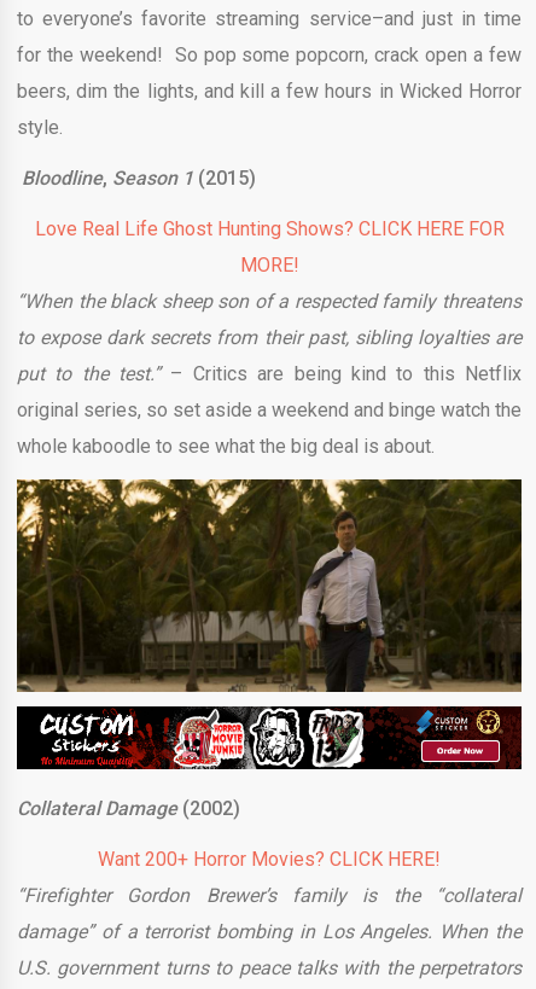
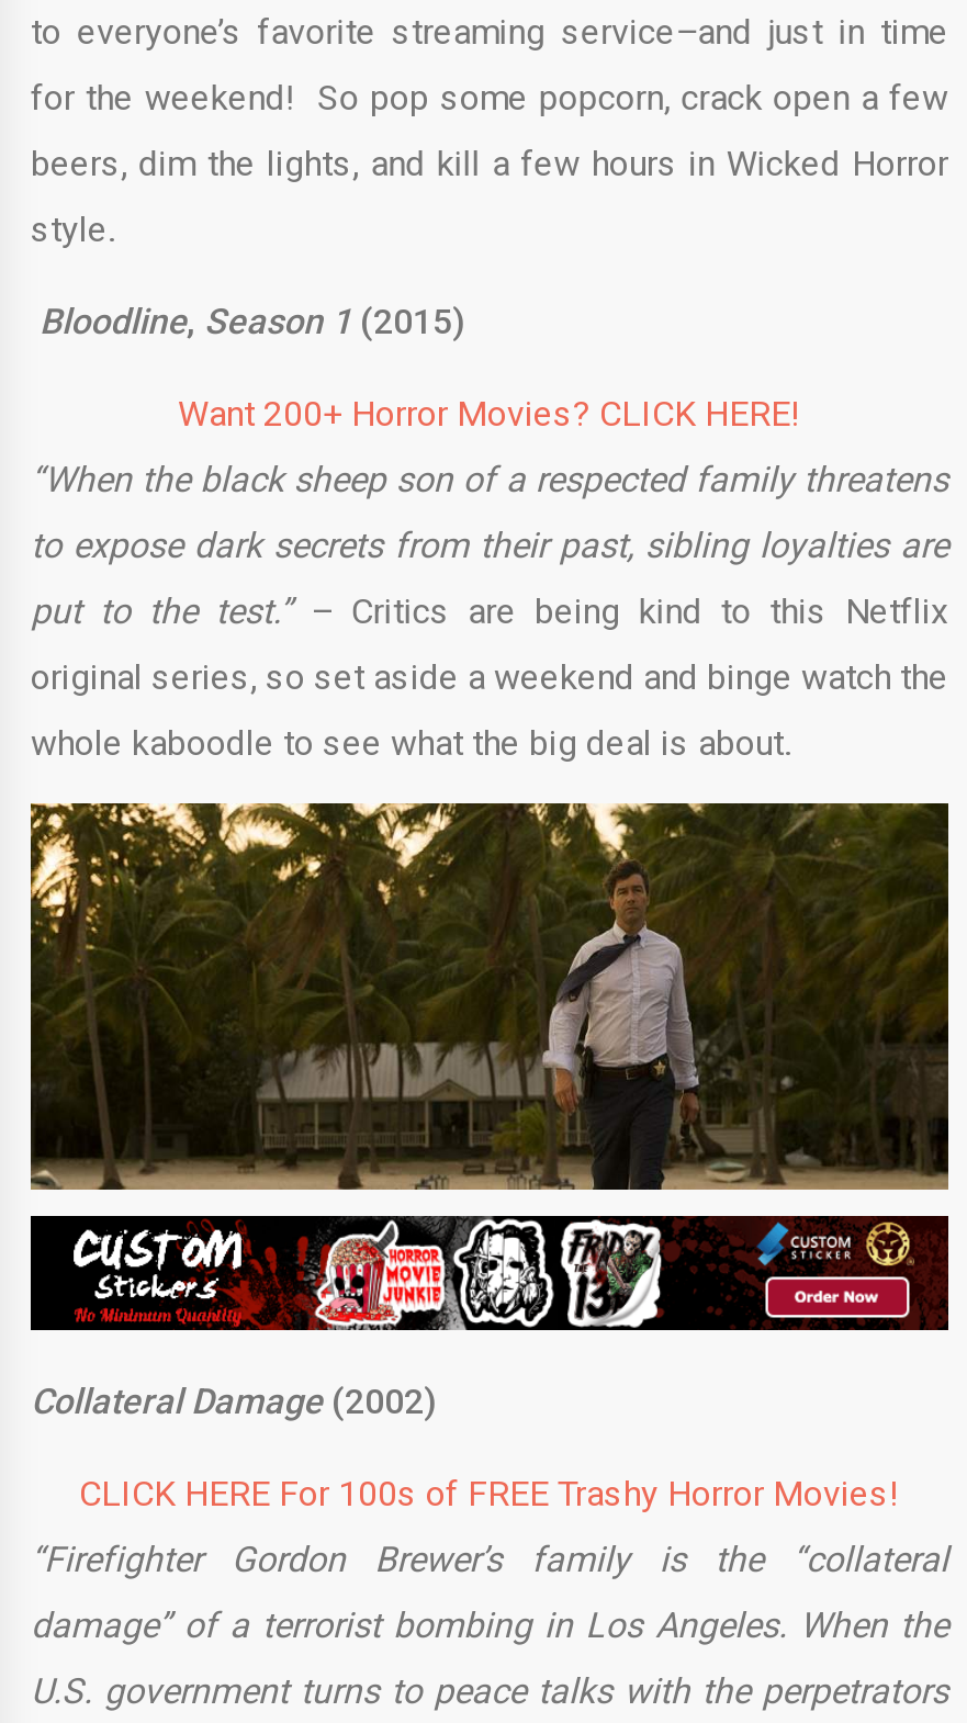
- Love Real Life Ghost Hunting Shows? CLICK HERE FOR
- MORE!

+ CLICK HERE For 100s of FREE Trashy Horror Movies!

moved up: Want 200+ Horror Movies? CLICK HERE!
